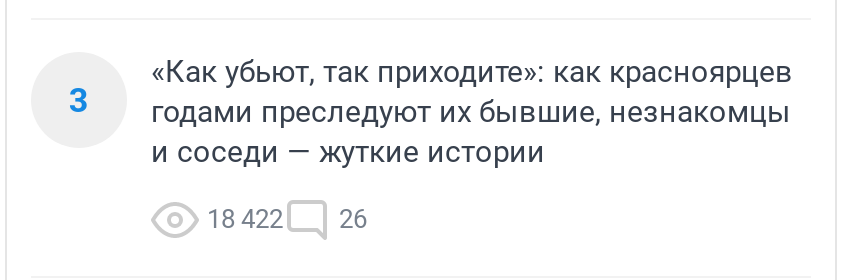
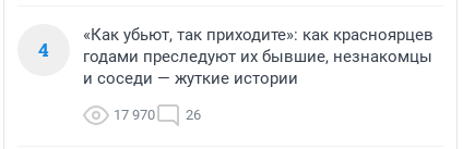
- 3 годами преследуют их бывшие, незнакомцы
+ 4 годами преследуют их бывшие, незнакомцы

- 18 422 26
+ 17 970 26
